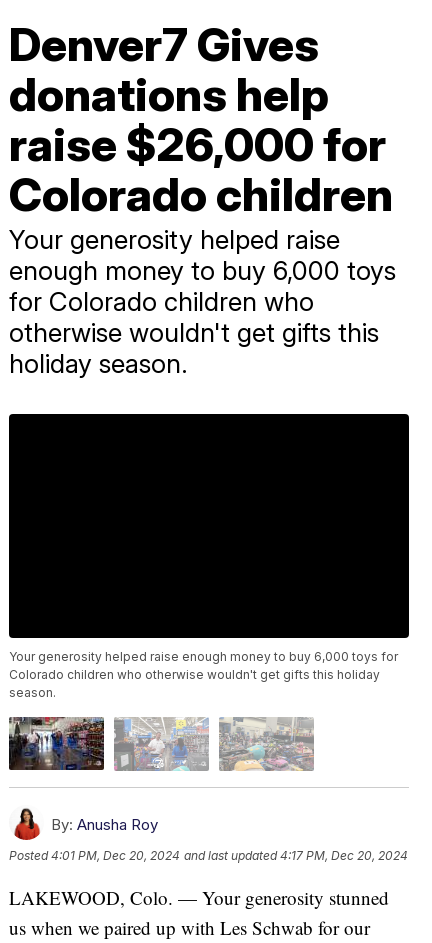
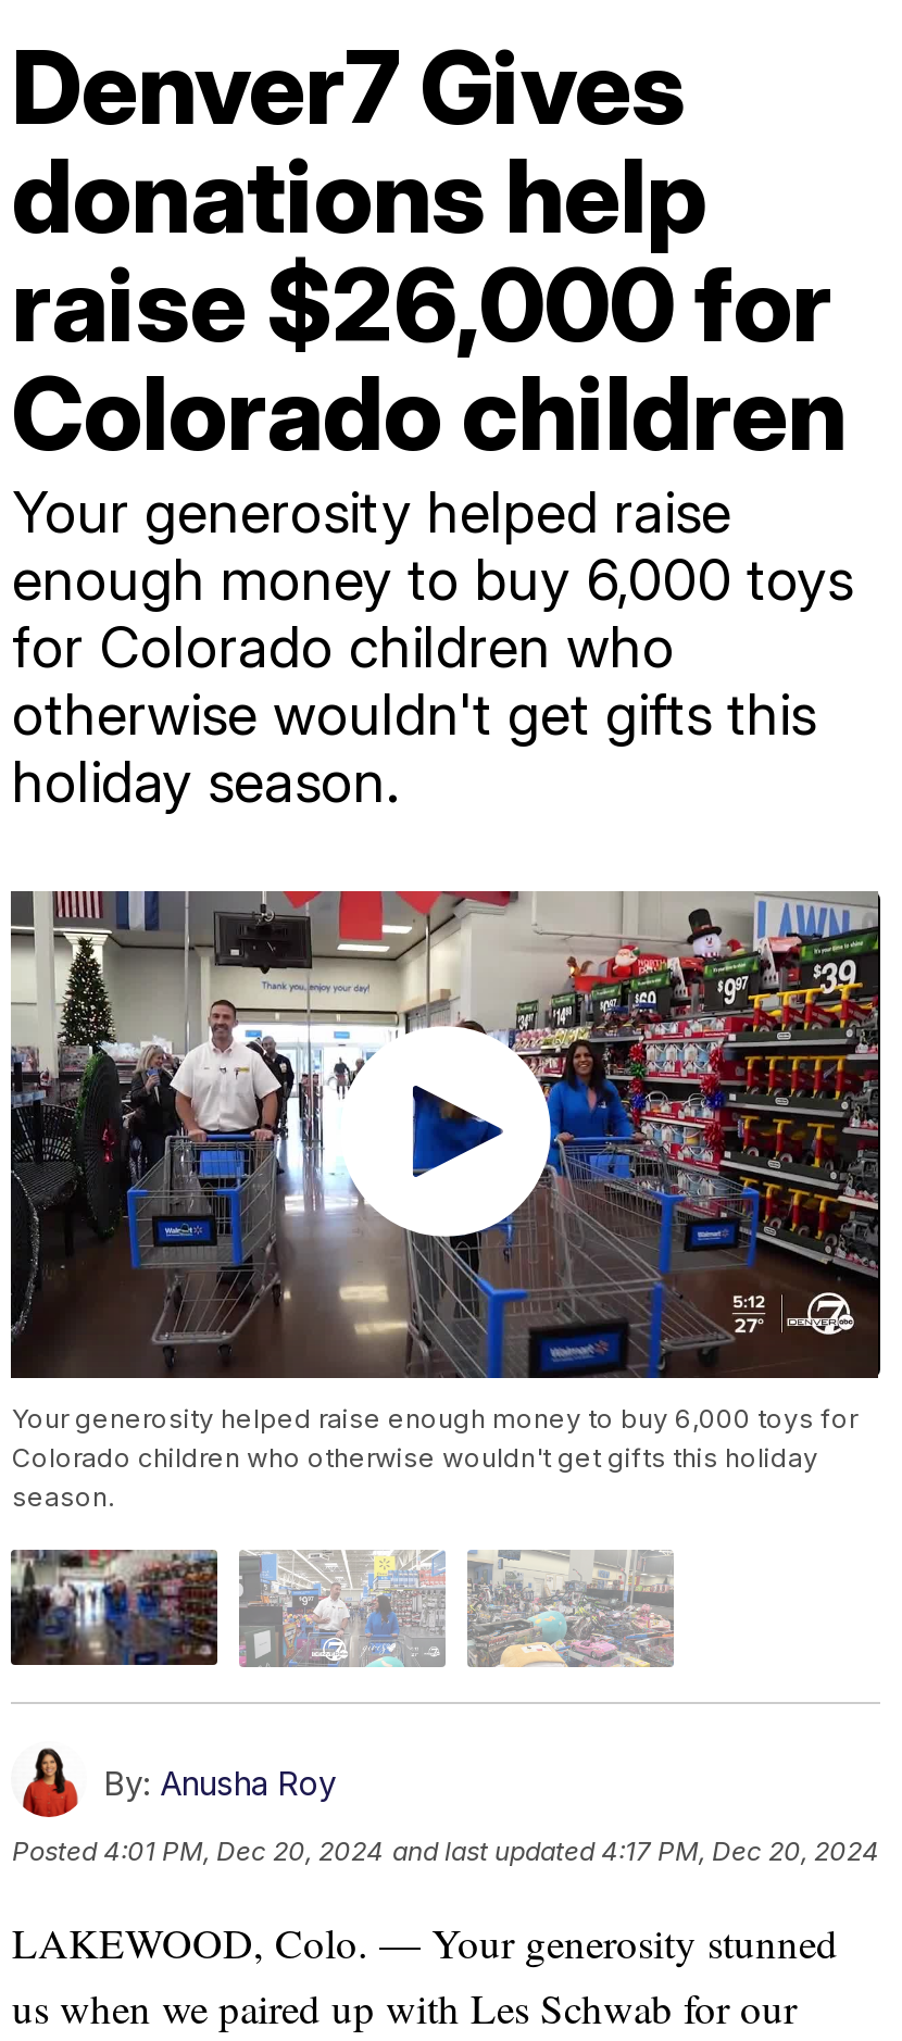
+ [image]
